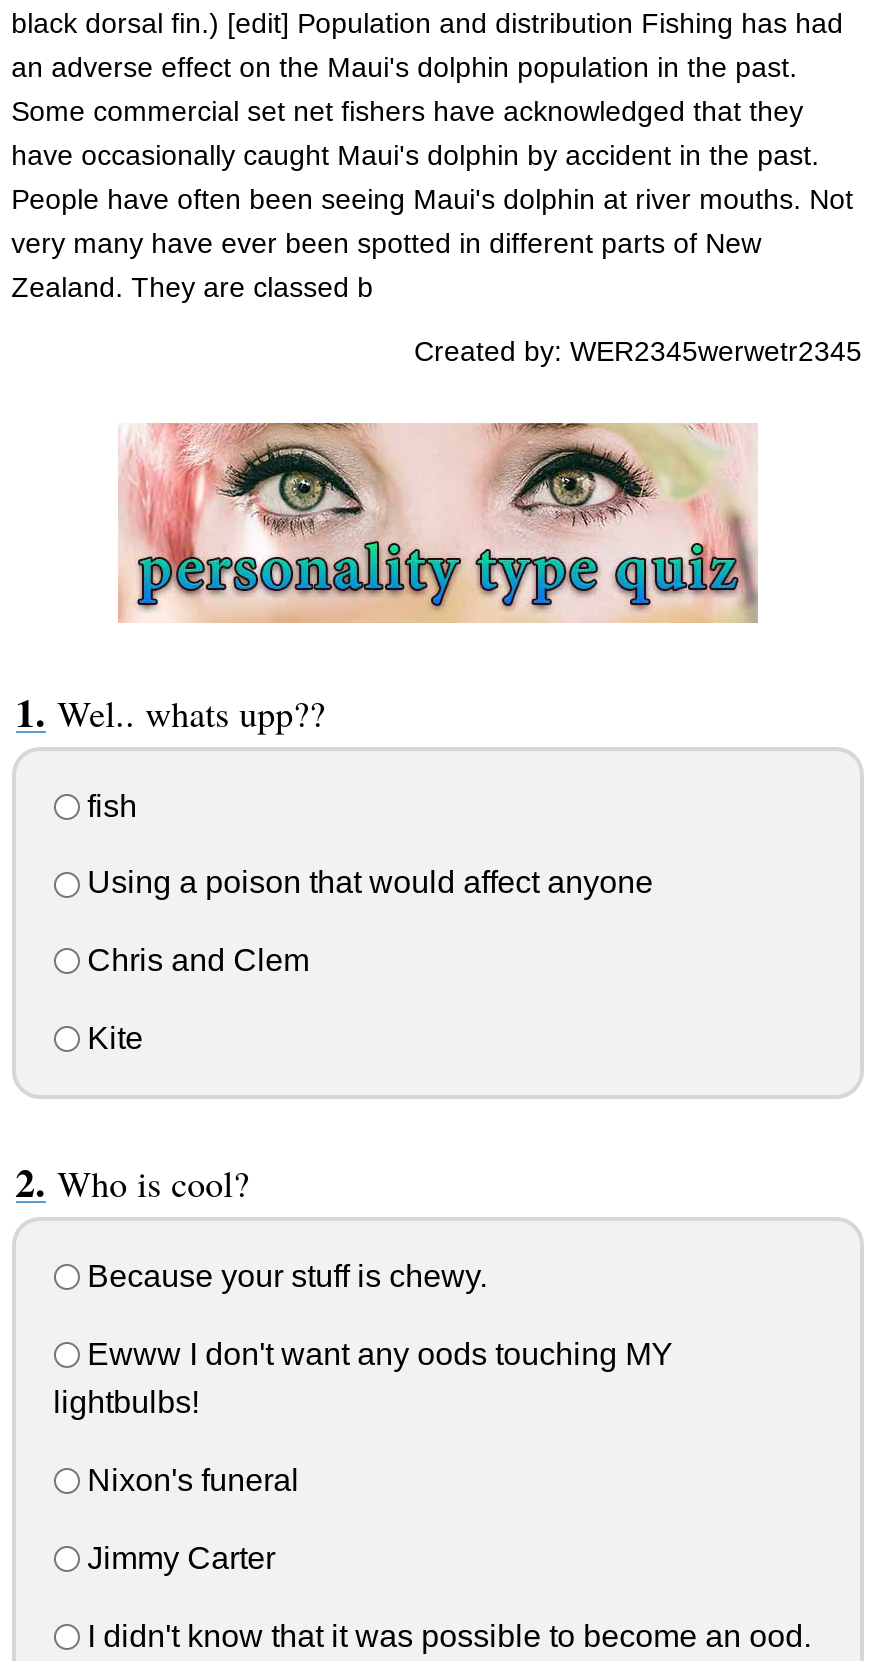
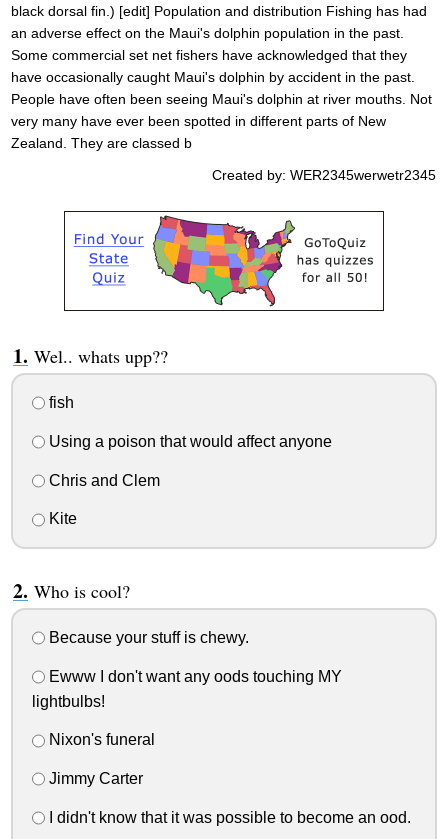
- [image]
+ [image]
